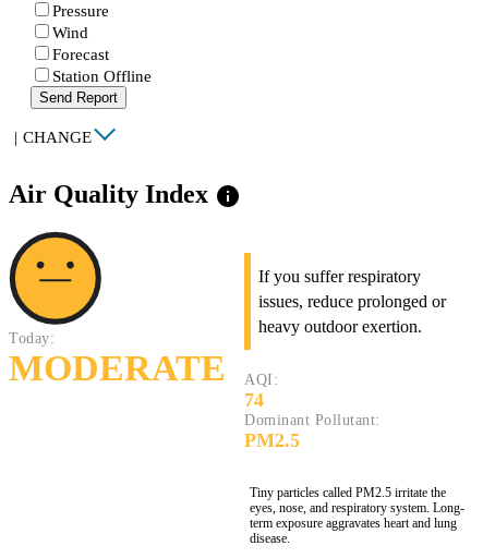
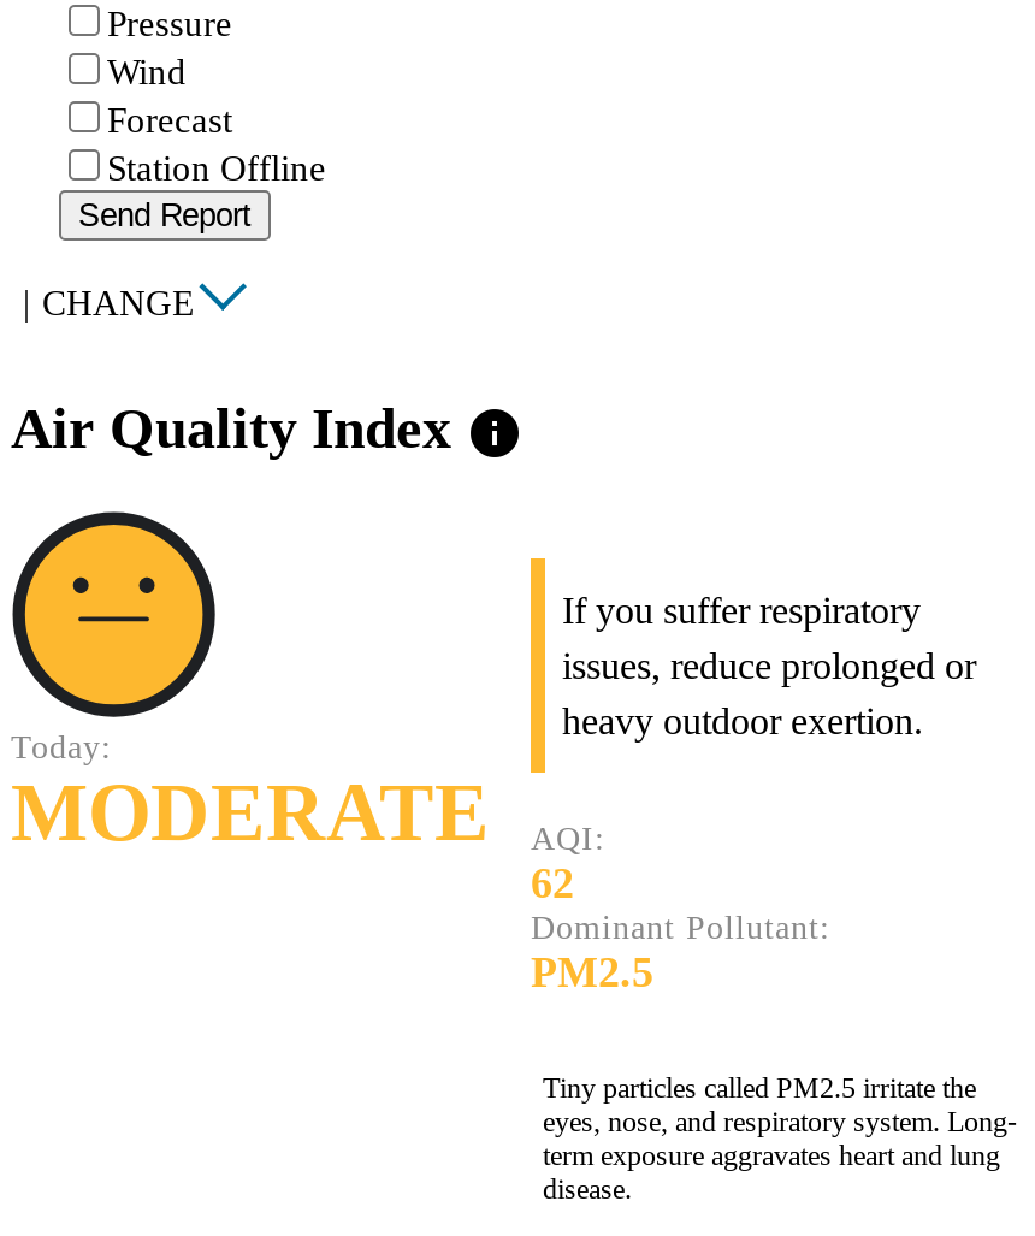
- 74
+ 62
